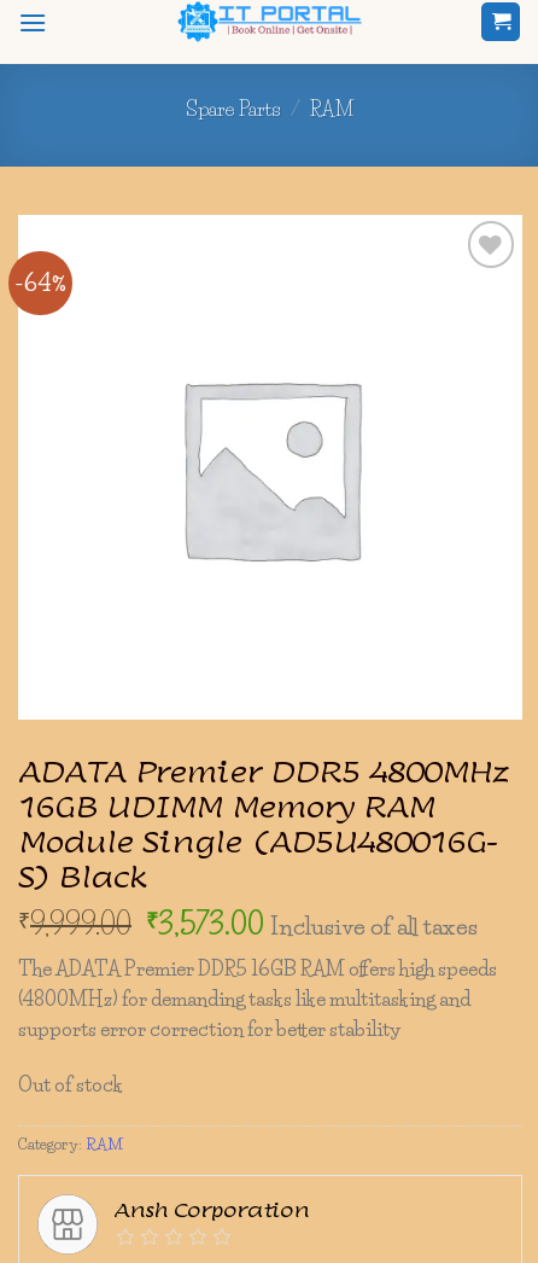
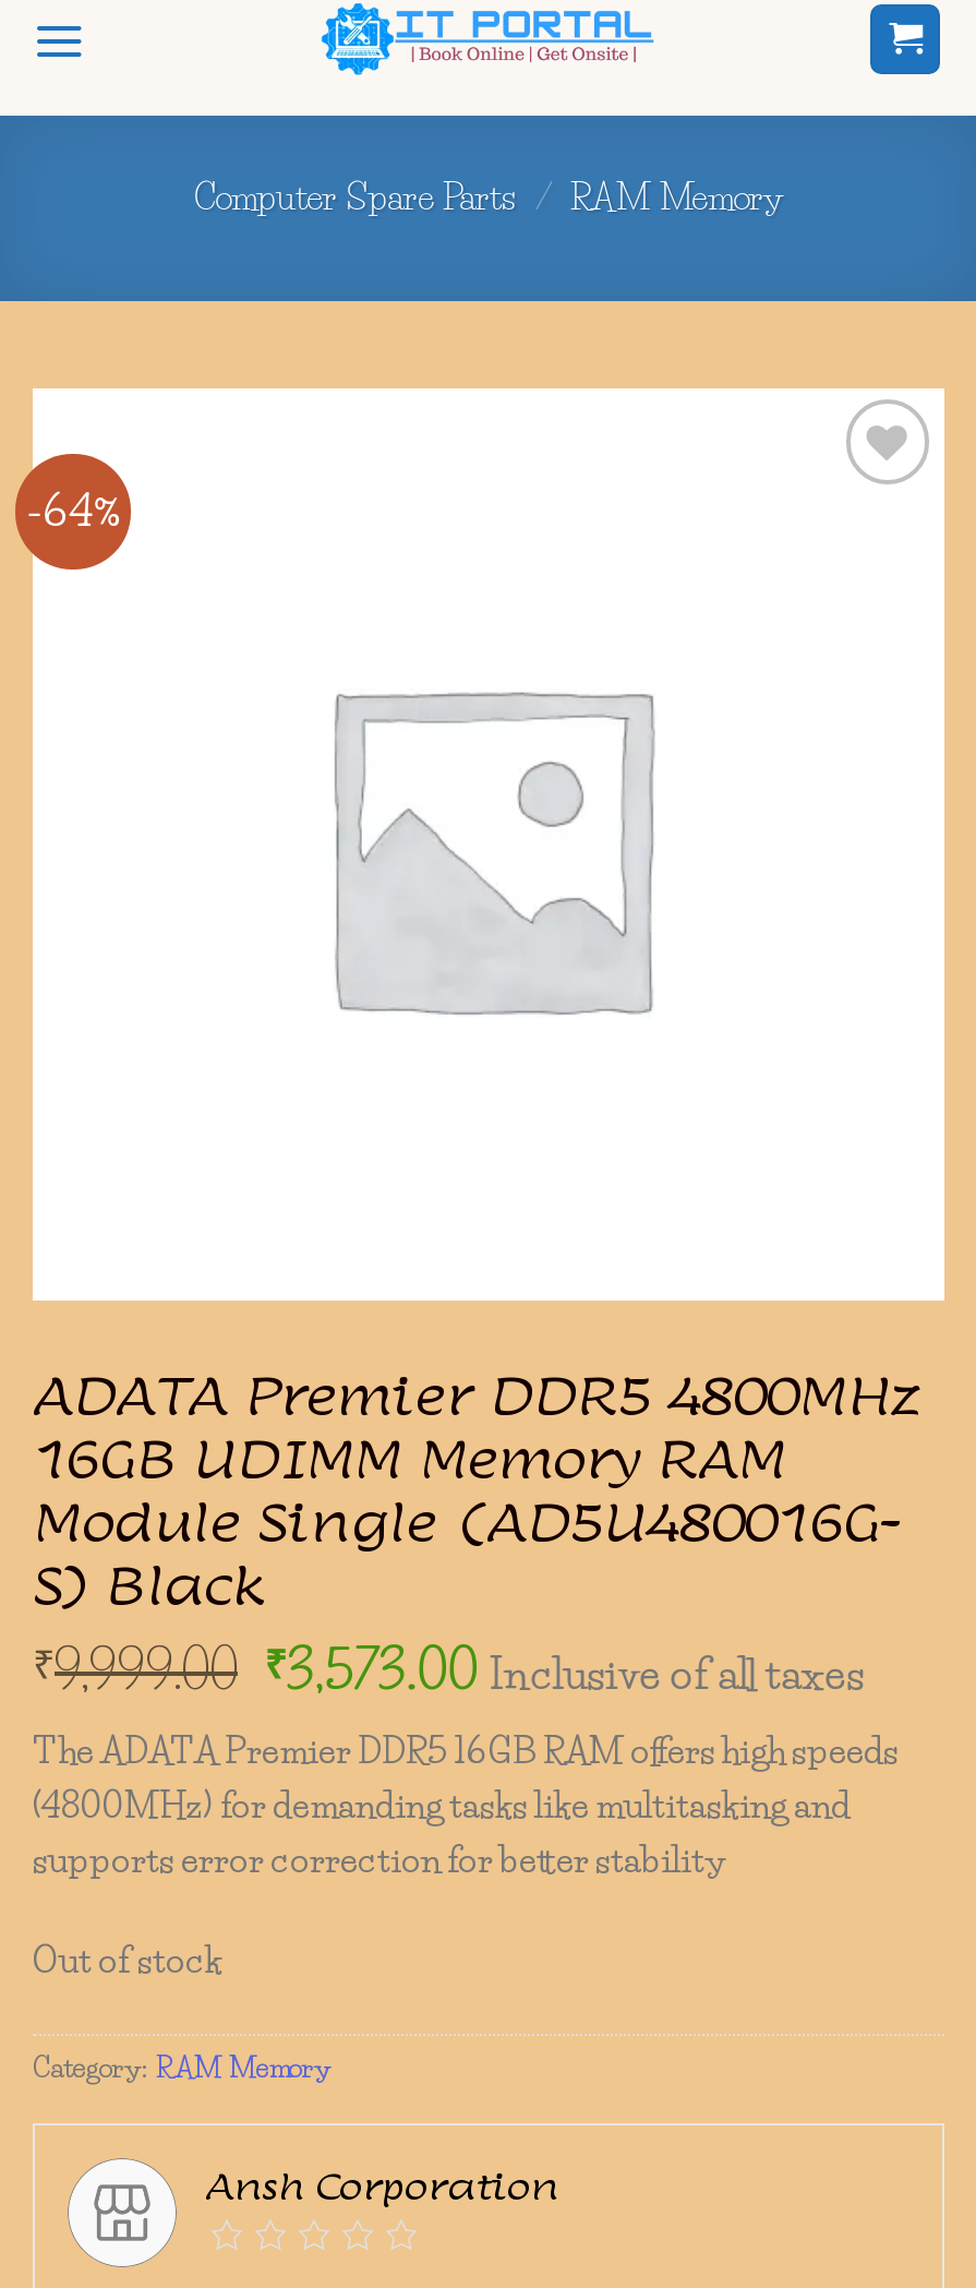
- Spare Parts / RAM
+ Computer Spare Parts / RAM Memory

- Category: RAM
+ Category: RAM Memory
